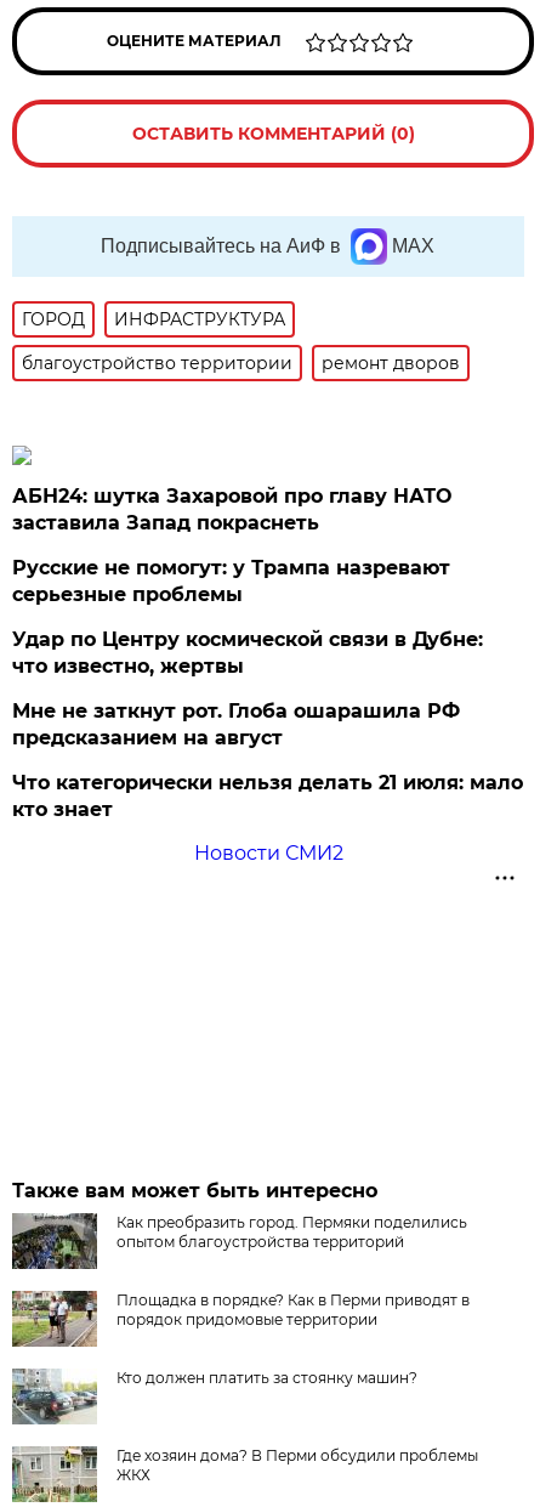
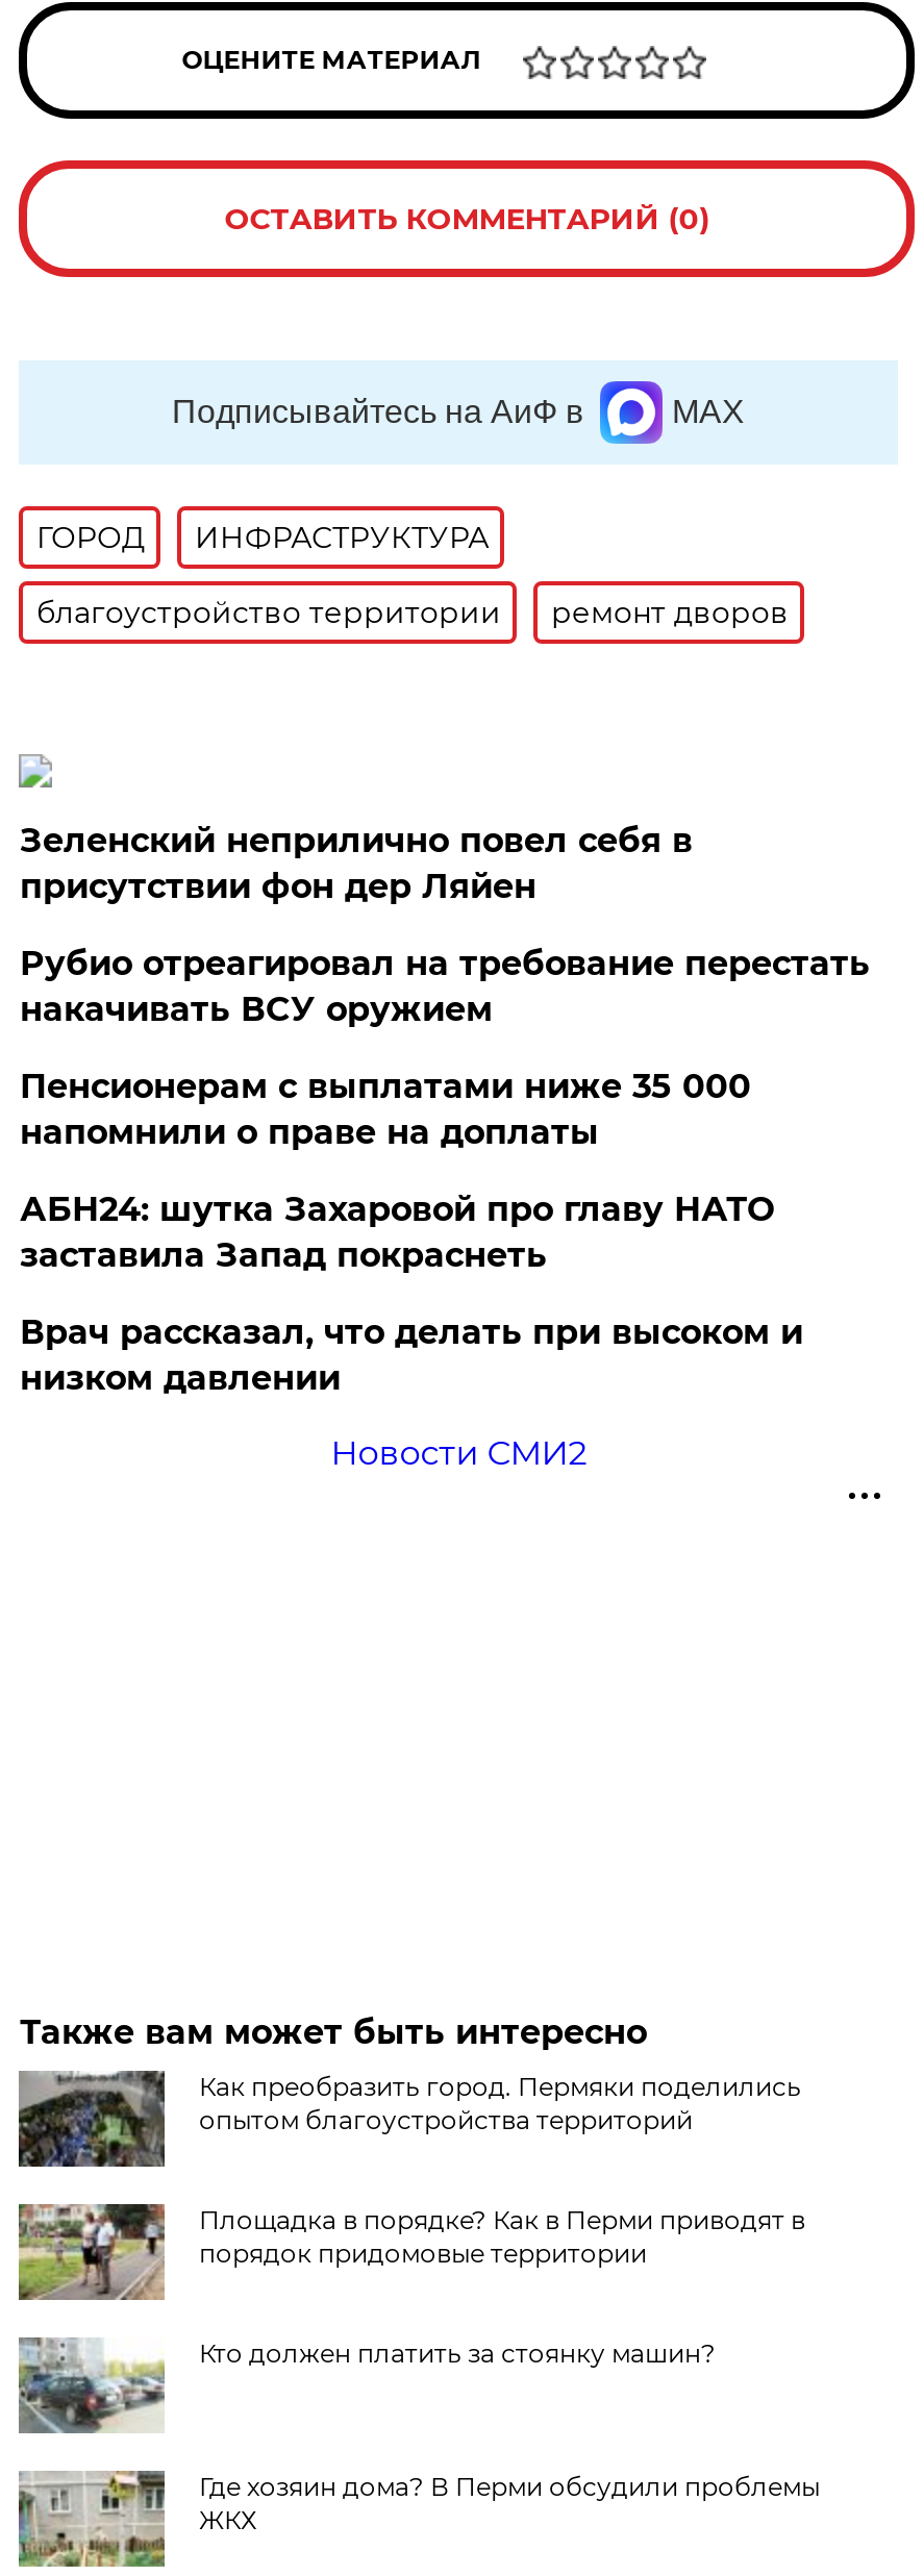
+ Зеленский неприлично повел cебя в
+ присутствии фон дер Ляйен
+ Рубио отреагировал на требование перестать
+ накачивать ВСУ оружием
+ Пенсионерам с выплатами ниже 35 000
+ напомнили о праве на доплаты

moved down: АБН24: шутка Захаровой про главу НАТО | заставила Запад покраснеть

- Русские не помогут: у Трампа назревают
- серьезные проблемы
- Удар по Центру космической связи в Дубне:
- что известно, жертвы
- Мне не заткнут рот. Глоба ошарашила РФ
- предсказанием на август
- Что категорически нельзя делать 21 июля: мало
- кто знает
+ Врач рассказал, что делать при высоком и
+ низком давлении
